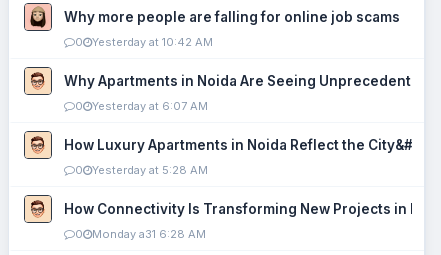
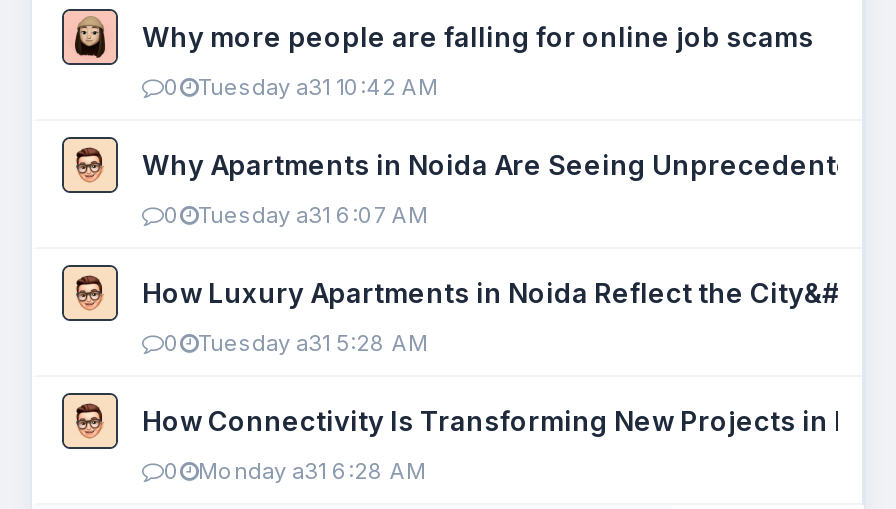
- Yesterday at 10:42 AM
+ Tuesday a31 10:42 AM

- Yesterday at 6:07 AM
+ Tuesday a31 6:07 AM

- Yesterday at 5:28 AM
+ Tuesday a31 5:28 AM
